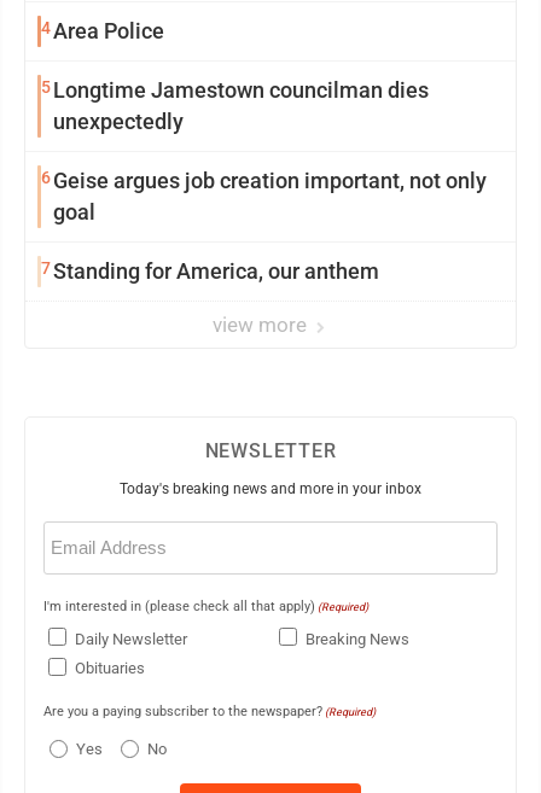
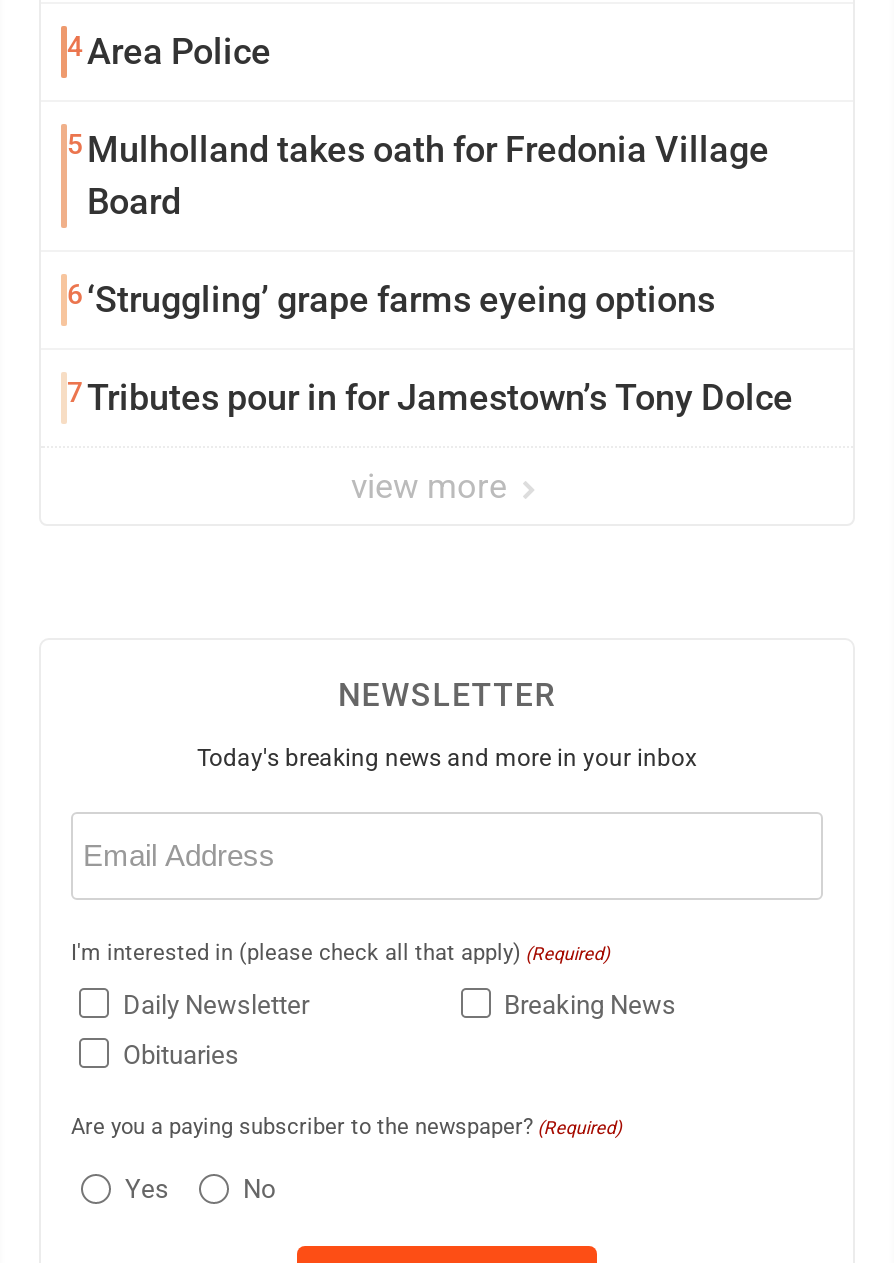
- 5 Longtime Jamestown councilman dies
- unexpectedly
+ 5 Mulholland takes oath for Fredonia Village
+ Board

- 6 Geise argues job creation important, not only
- goal
+ 6 ‘Struggling’ grape farms eyeing options

- 7 Standing for America, our anthem
+ 7 Tributes pour in for Jamestown’s Tony Dolce
